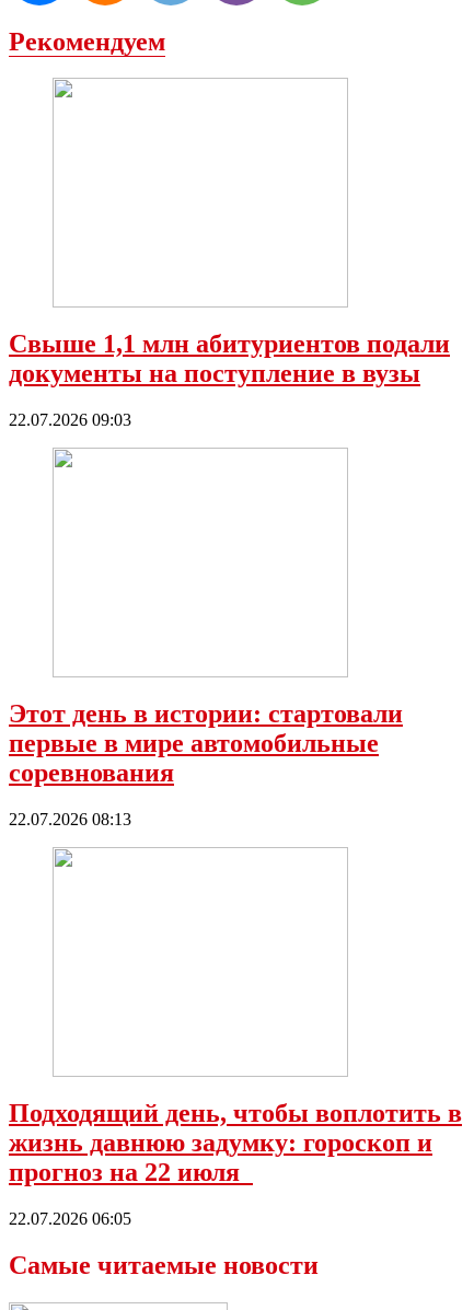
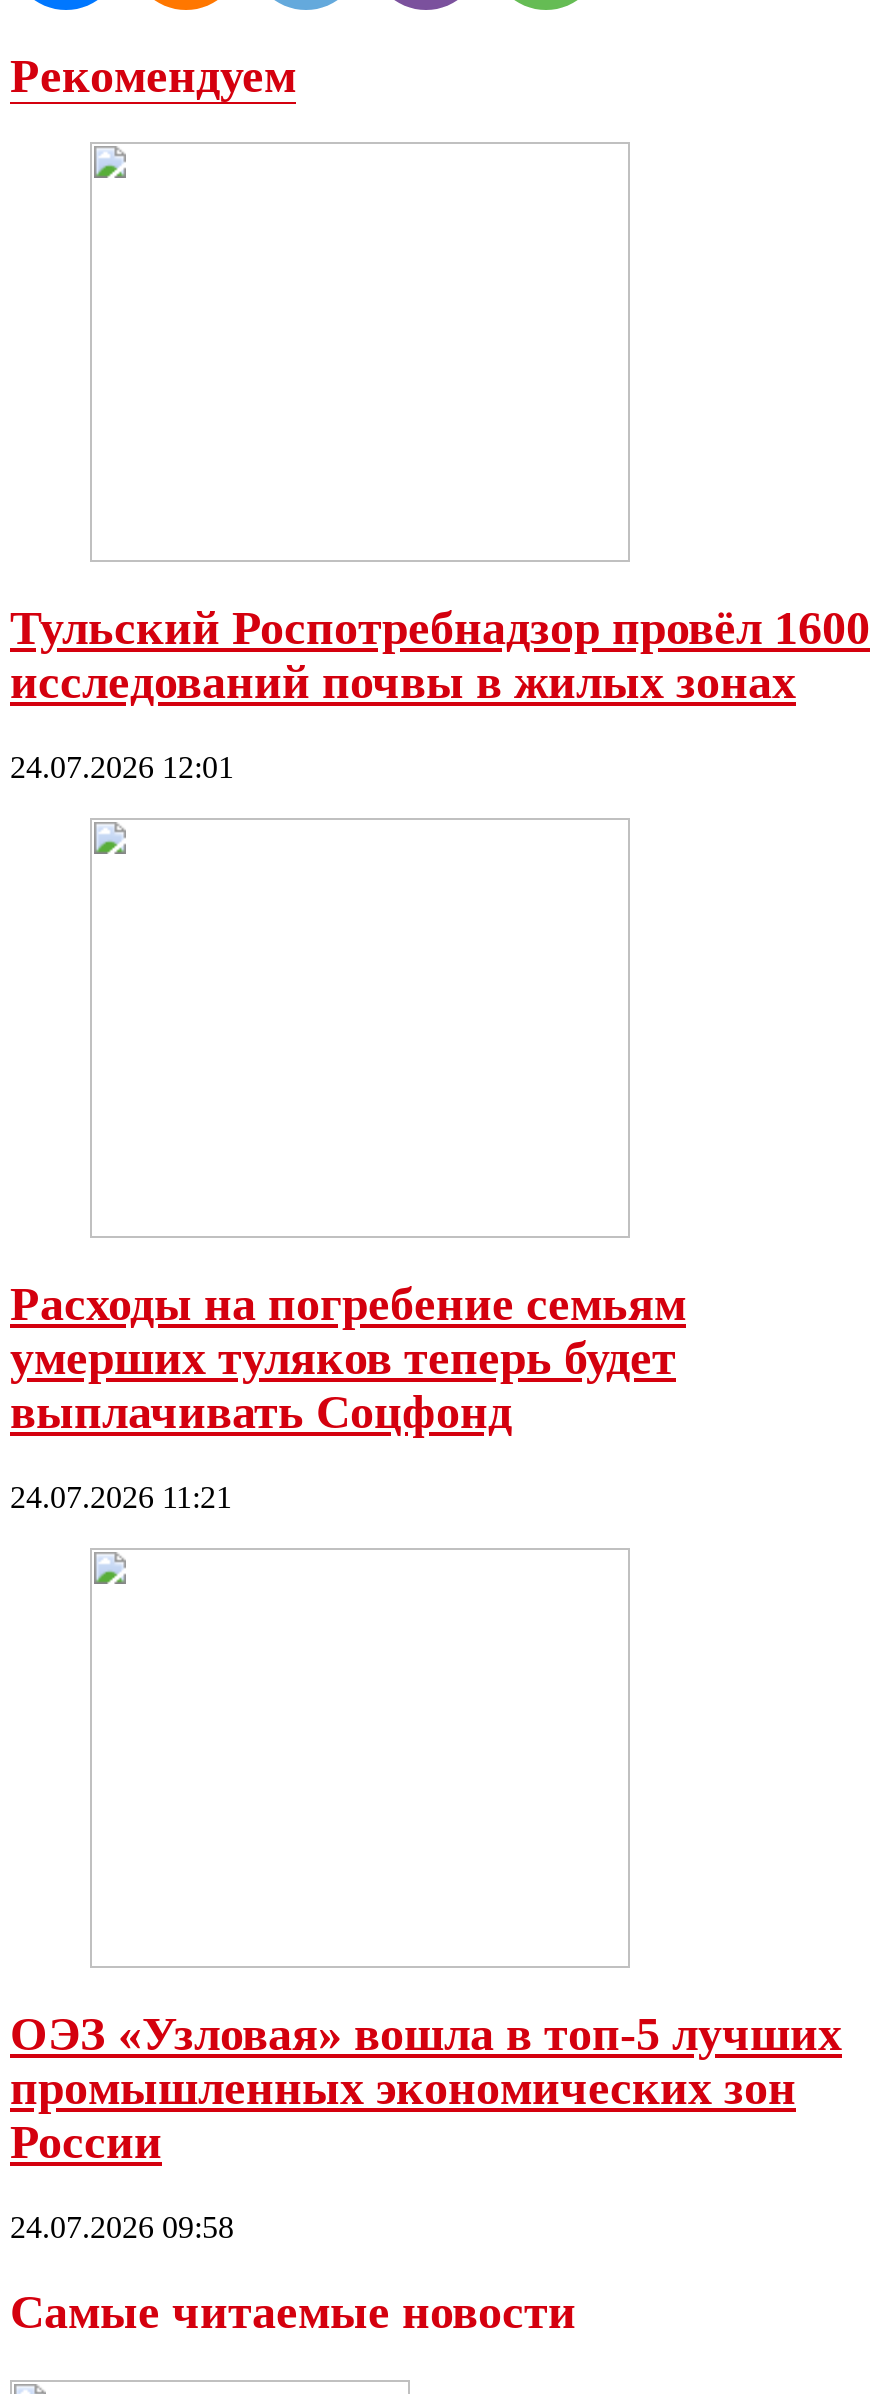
- Свыше 1,1 млн абитуриентов подали
- документы на поступление в вузы
+ Тульский Роспотребнадзор провёл 1600
+ исследований почвы в жилых зонах

- 22.07.2026 09:03
+ 24.07.2026 12:01

- Этот день в истории: стартовали
- первые в мире автомобильные
- соревнования
+ Расходы на погребение семьям
+ умерших туляков теперь будет
+ выплачивать Соцфонд

- 22.07.2026 08:13
+ 24.07.2026 11:21

- Подходящий день, чтобы воплотить в
- жизнь давнюю задумку: гороскоп и
- прогноз на 22 июля
+ ОЭЗ «Узловая» вошла в топ-5 лучших
+ промышленных экономических зон
+ России

- 22.07.2026 06:05
+ 24.07.2026 09:58
